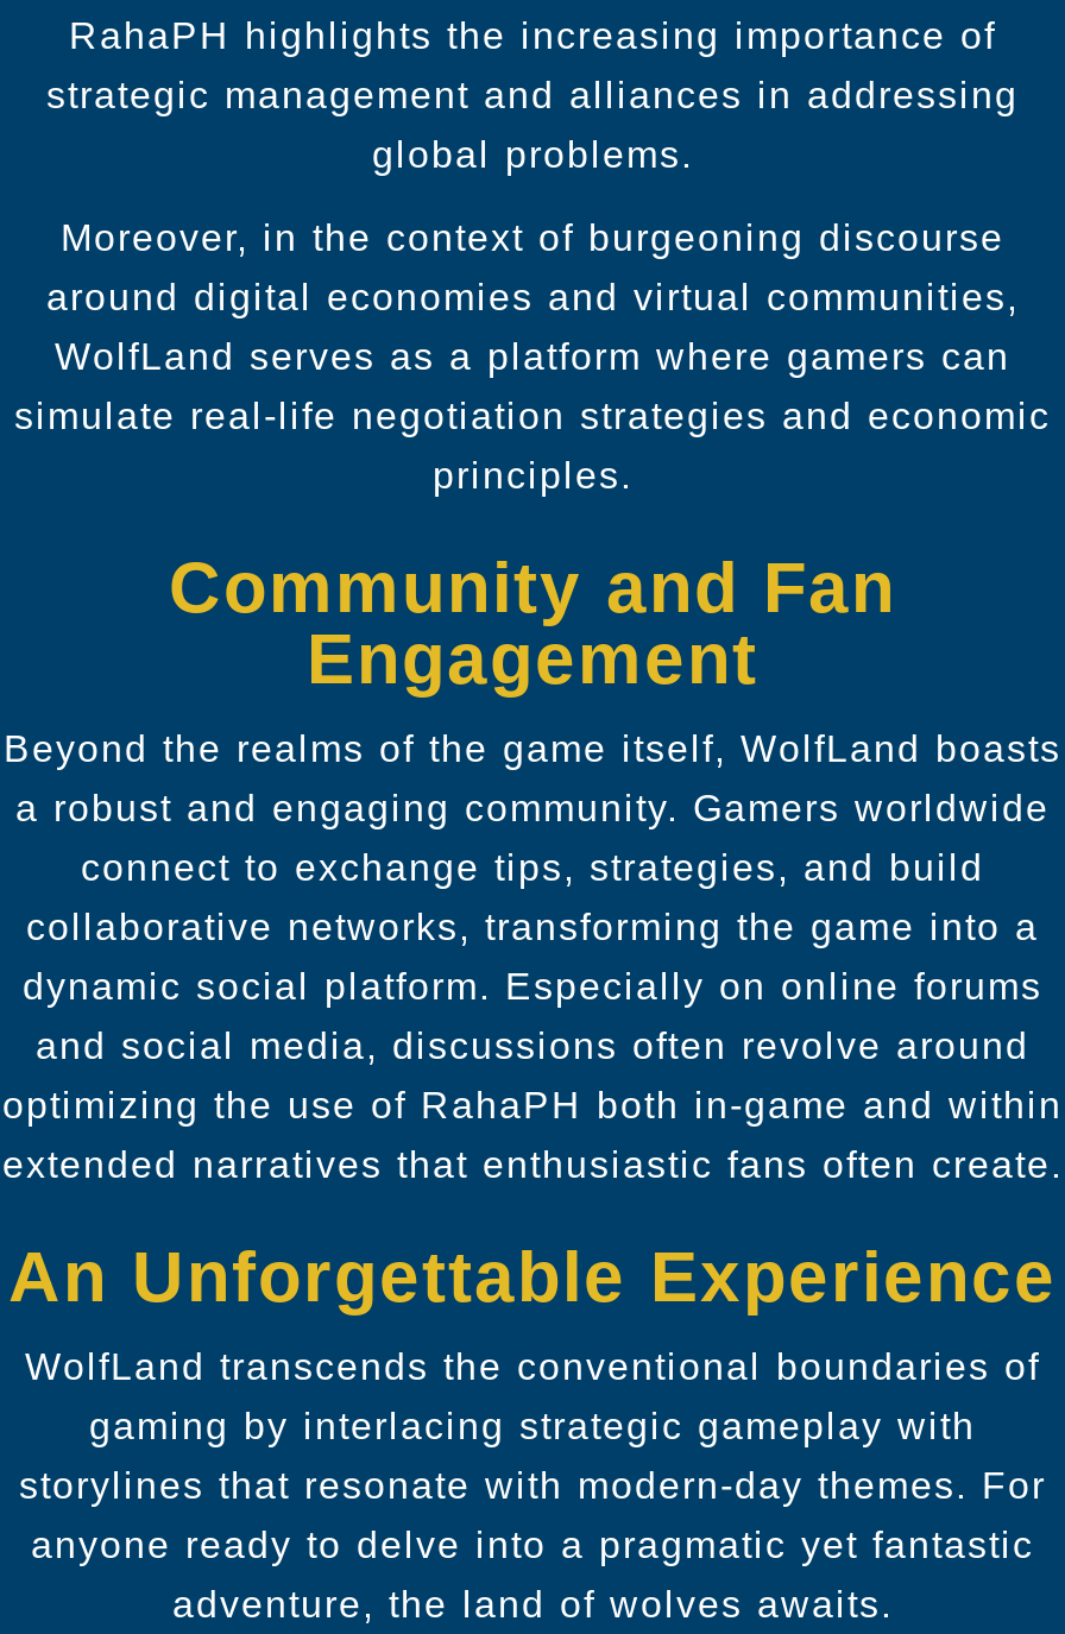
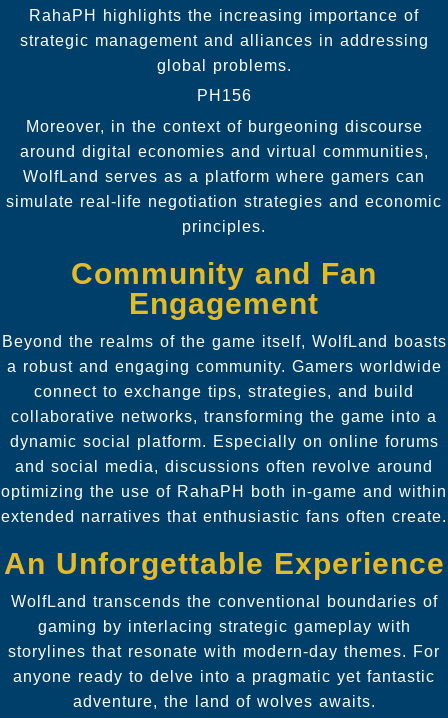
+ PH156
